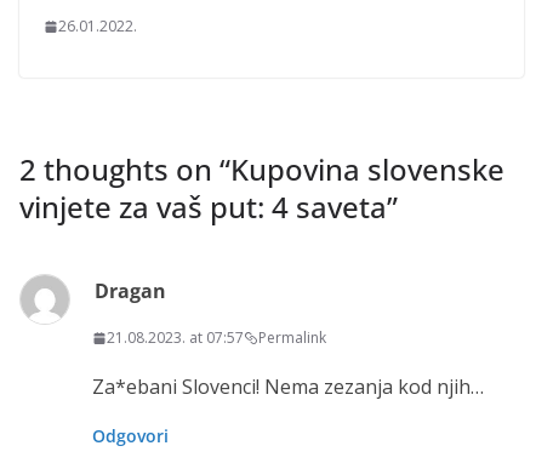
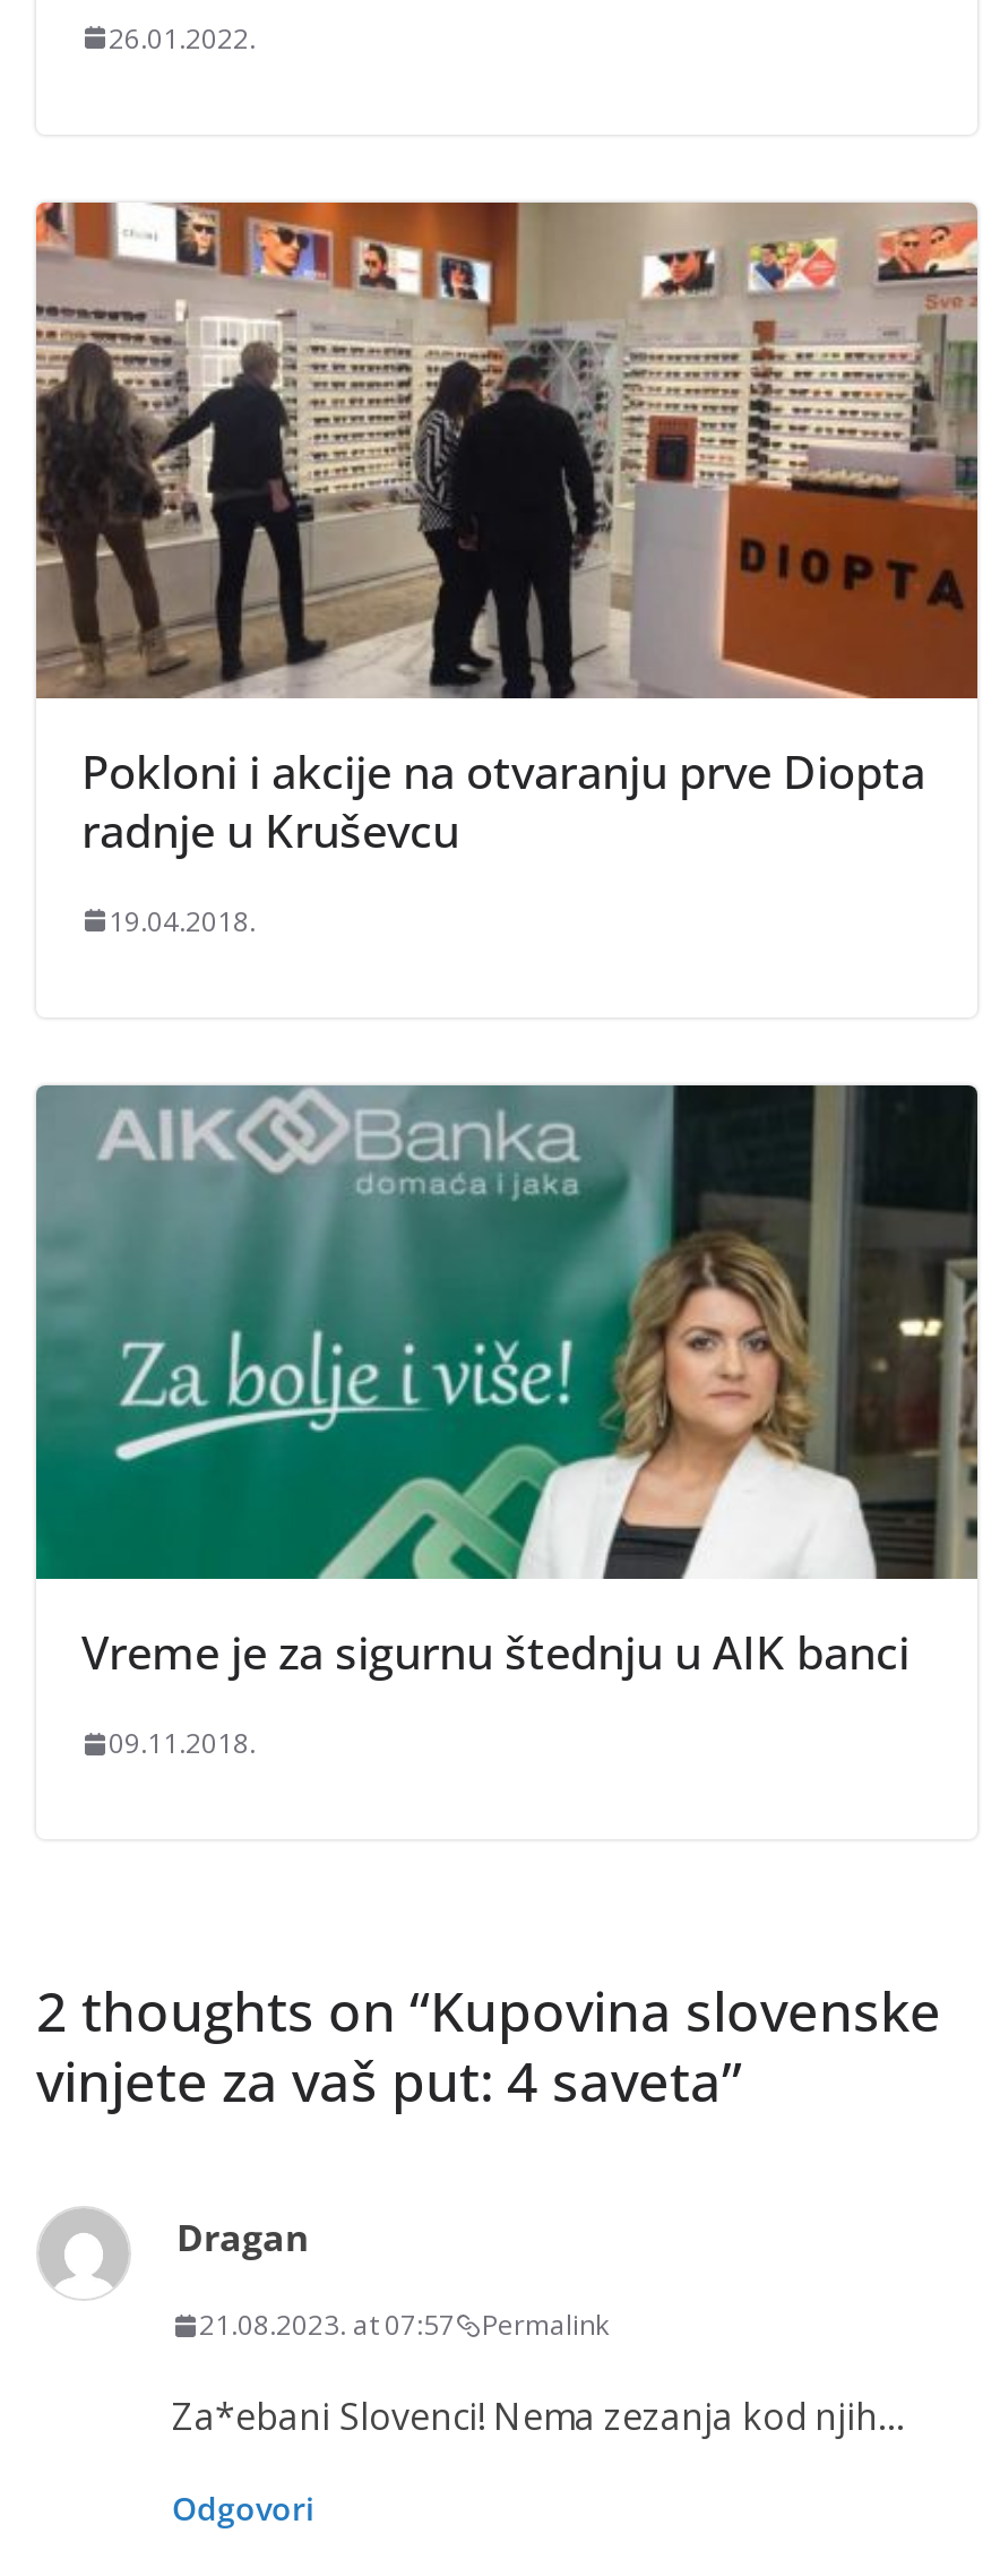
+ [image]
+ Pokloni i akcije na otvaranju prve Diopta
+ radnje u Kruševcu
+ 19.04.2018.

+ [image]
+ Vreme je za sigurnu štednju u AIK banci
+ 09.11.2018.
